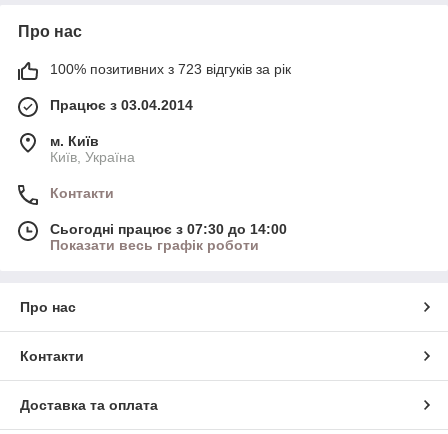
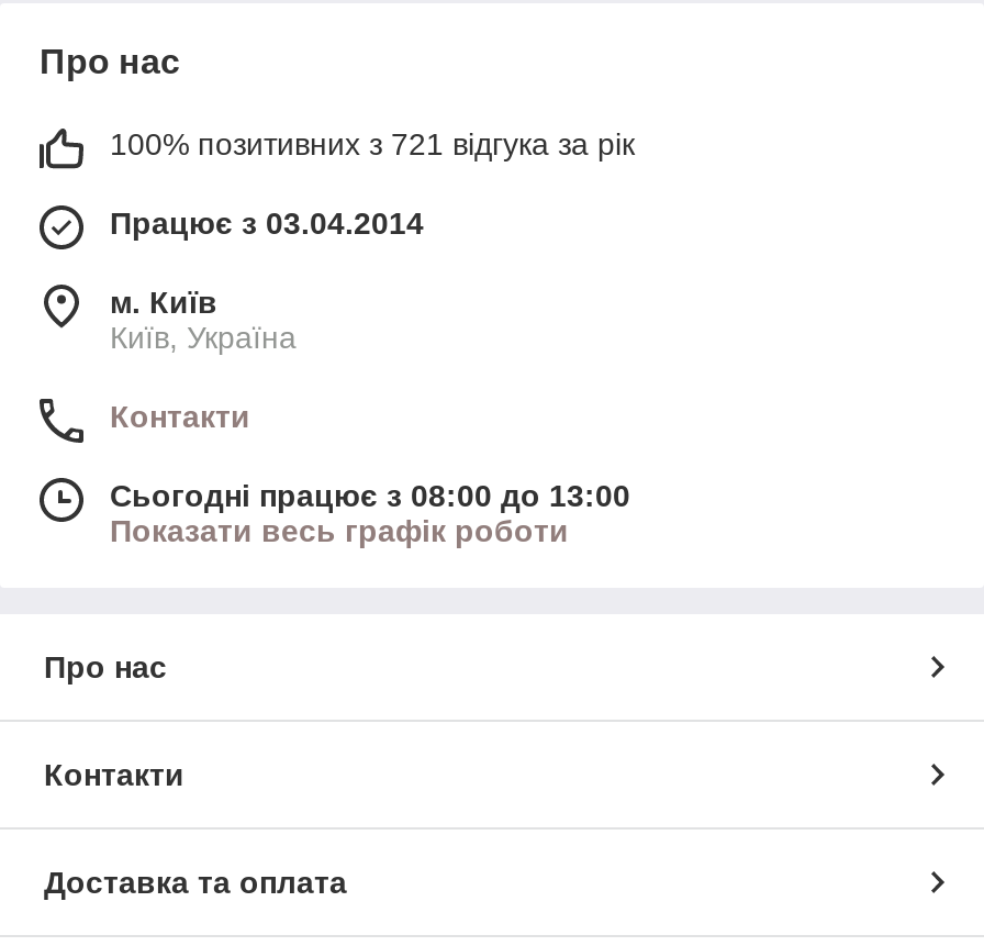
- 100% позитивних з 723 відгуків за рік
+ 100% позитивних з 721 відгука за рік

- Сьогодні працює з 07:30 до 14:00
+ Сьогодні працює з 08:00 до 13:00
